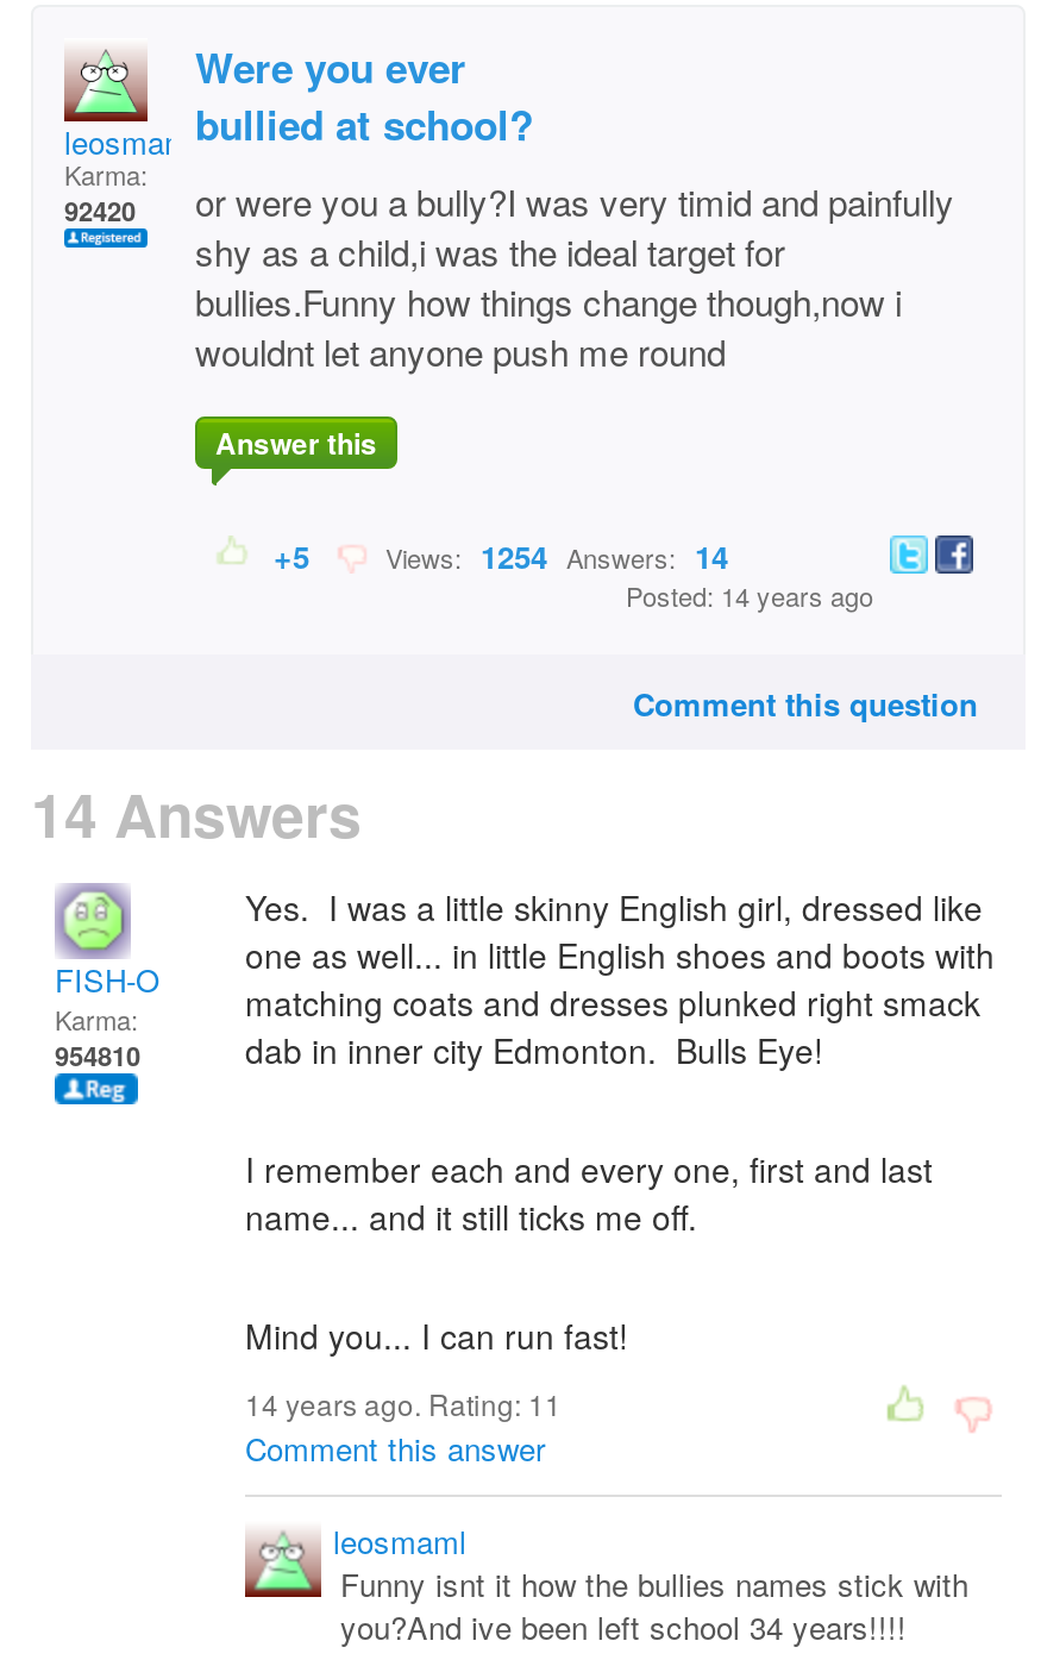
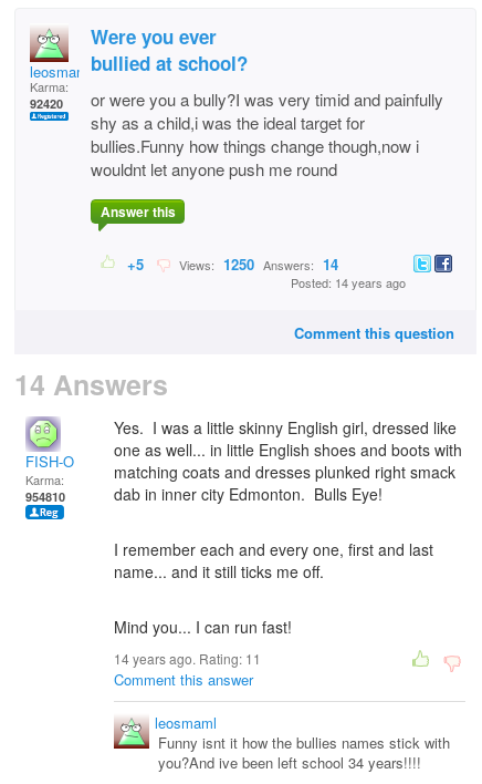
- Views: 1254 Answers: 14
+ Views: 1250 Answers: 14
